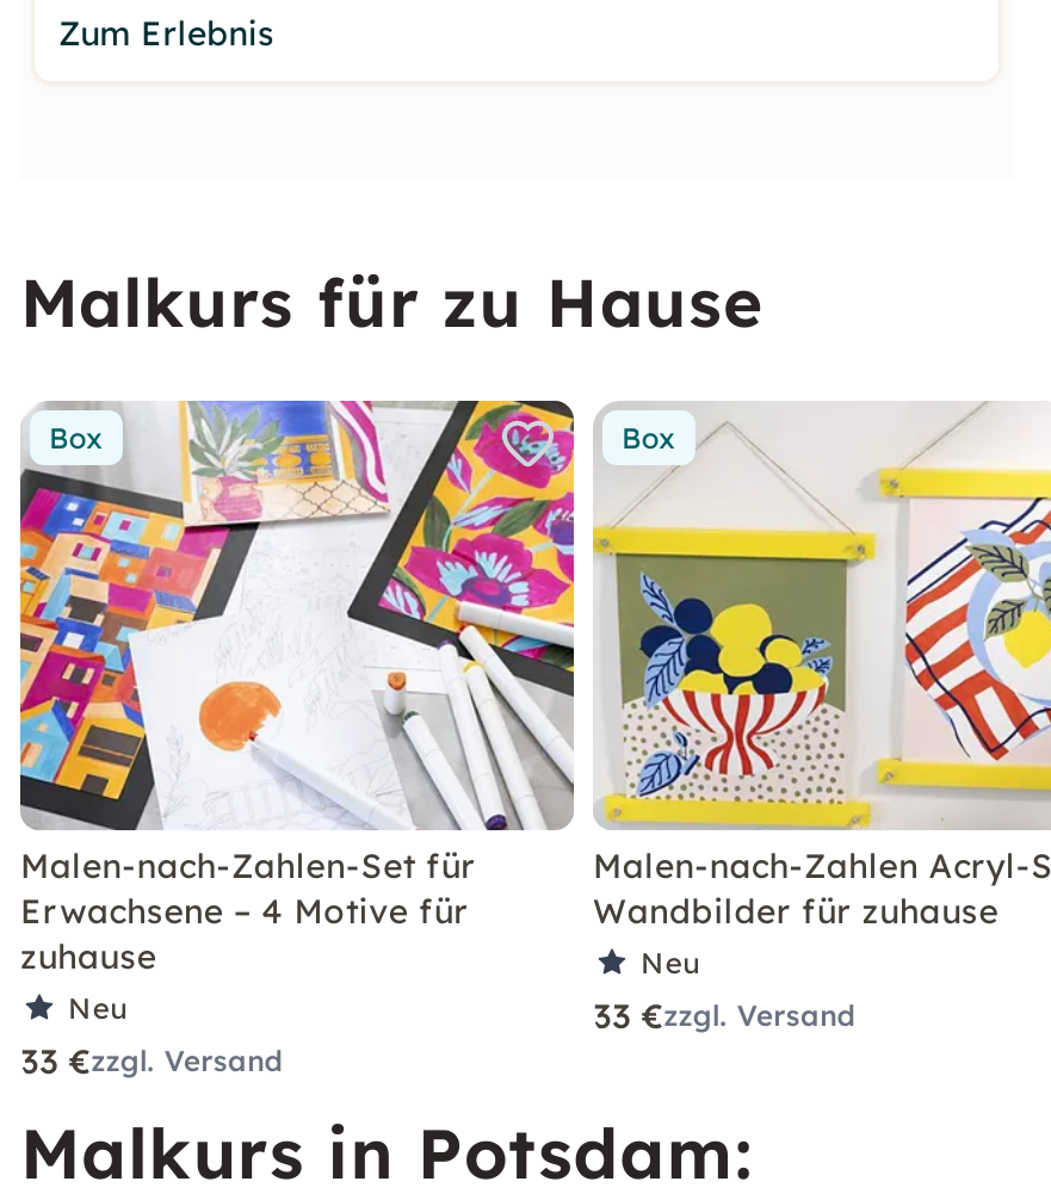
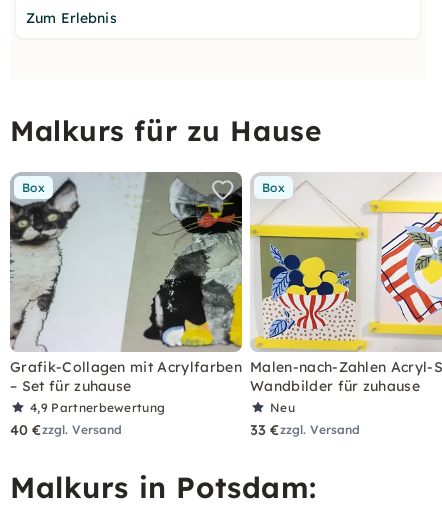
- [image]
- Malen-nach-Zahlen-Set für
- Erwachsene – 4 Motive für
- zuhause
- Neu
- 33 €zzgl. Versand
+ [image]
+ Grafik-Collagen mit Acrylfarben
+ – Set für zuhause
+ 4,9 Partnerbewertung
+ 40 €zzgl. Versand
